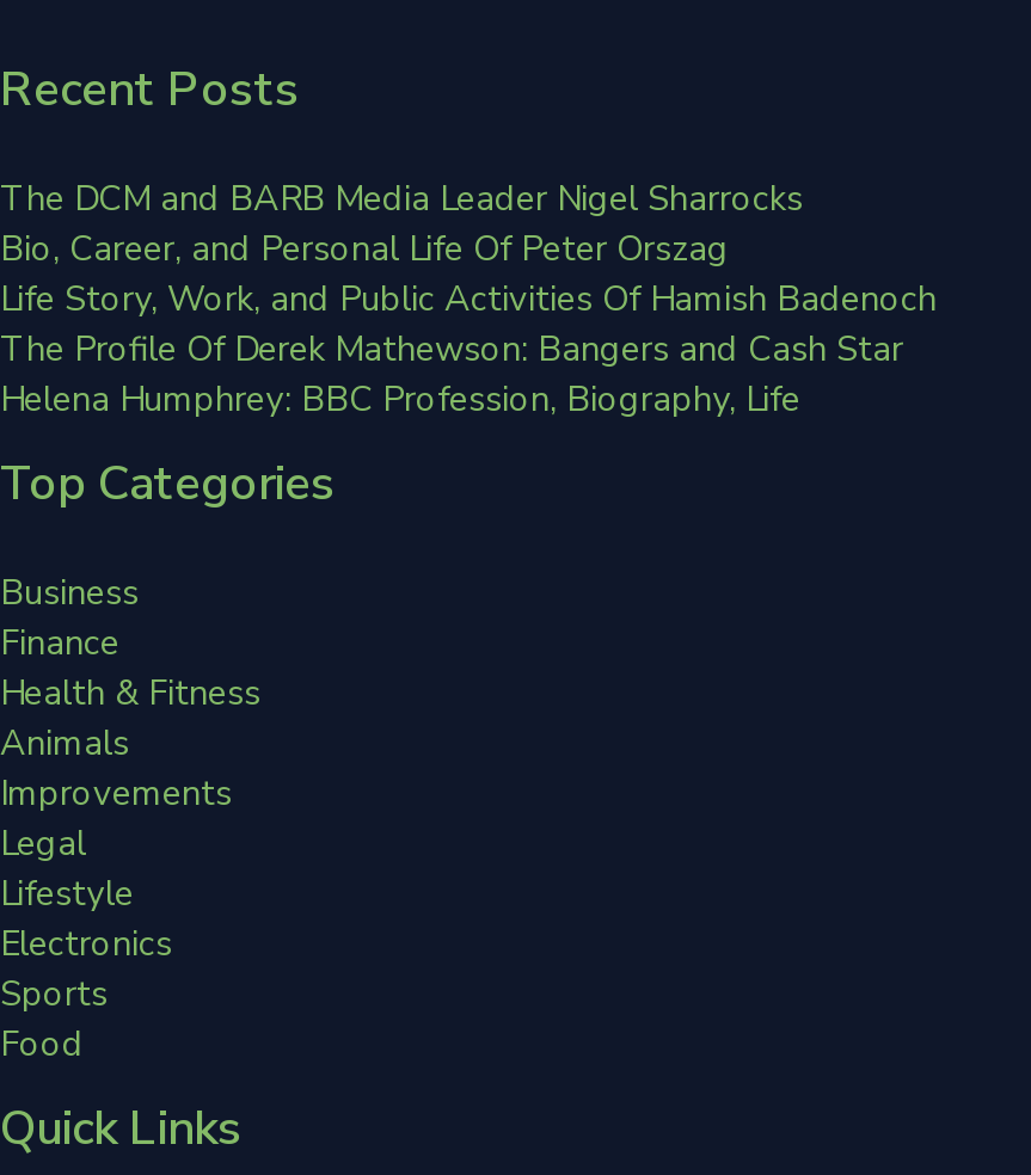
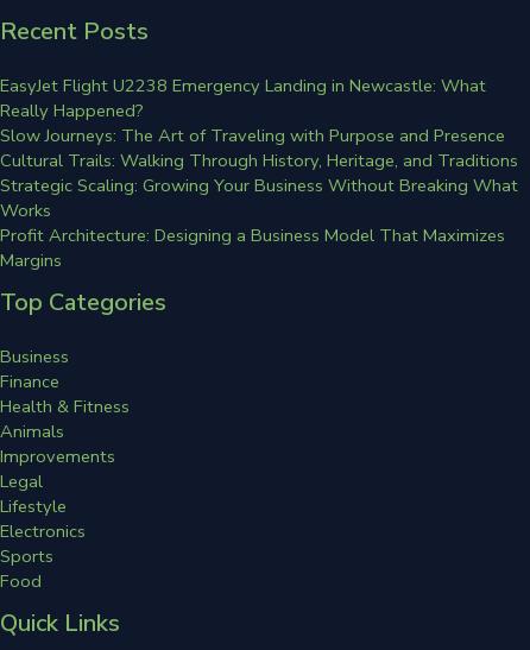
- The DCM and BARB Media Leader Nigel Sharrocks
- Bio, Career, and Personal Life Of Peter Orszag
- Life Story, Work, and Public Activities Of Hamish Badenoch
- The Profile Of Derek Mathewson: Bangers and Cash Star
- Helena Humphrey: BBC Profession, Biography, Life
+ EasyJet Flight U2238 Emergency Landing in Newcastle: What
+ Really Happened?
+ Slow Journeys: The Art of Traveling with Purpose and Presence
+ Cultural Trails: Walking Through History, Heritage, and Traditions
+ Strategic Scaling: Growing Your Business Without Breaking What
+ Works
+ Profit Architecture: Designing a Business Model That Maximizes
+ Margins
